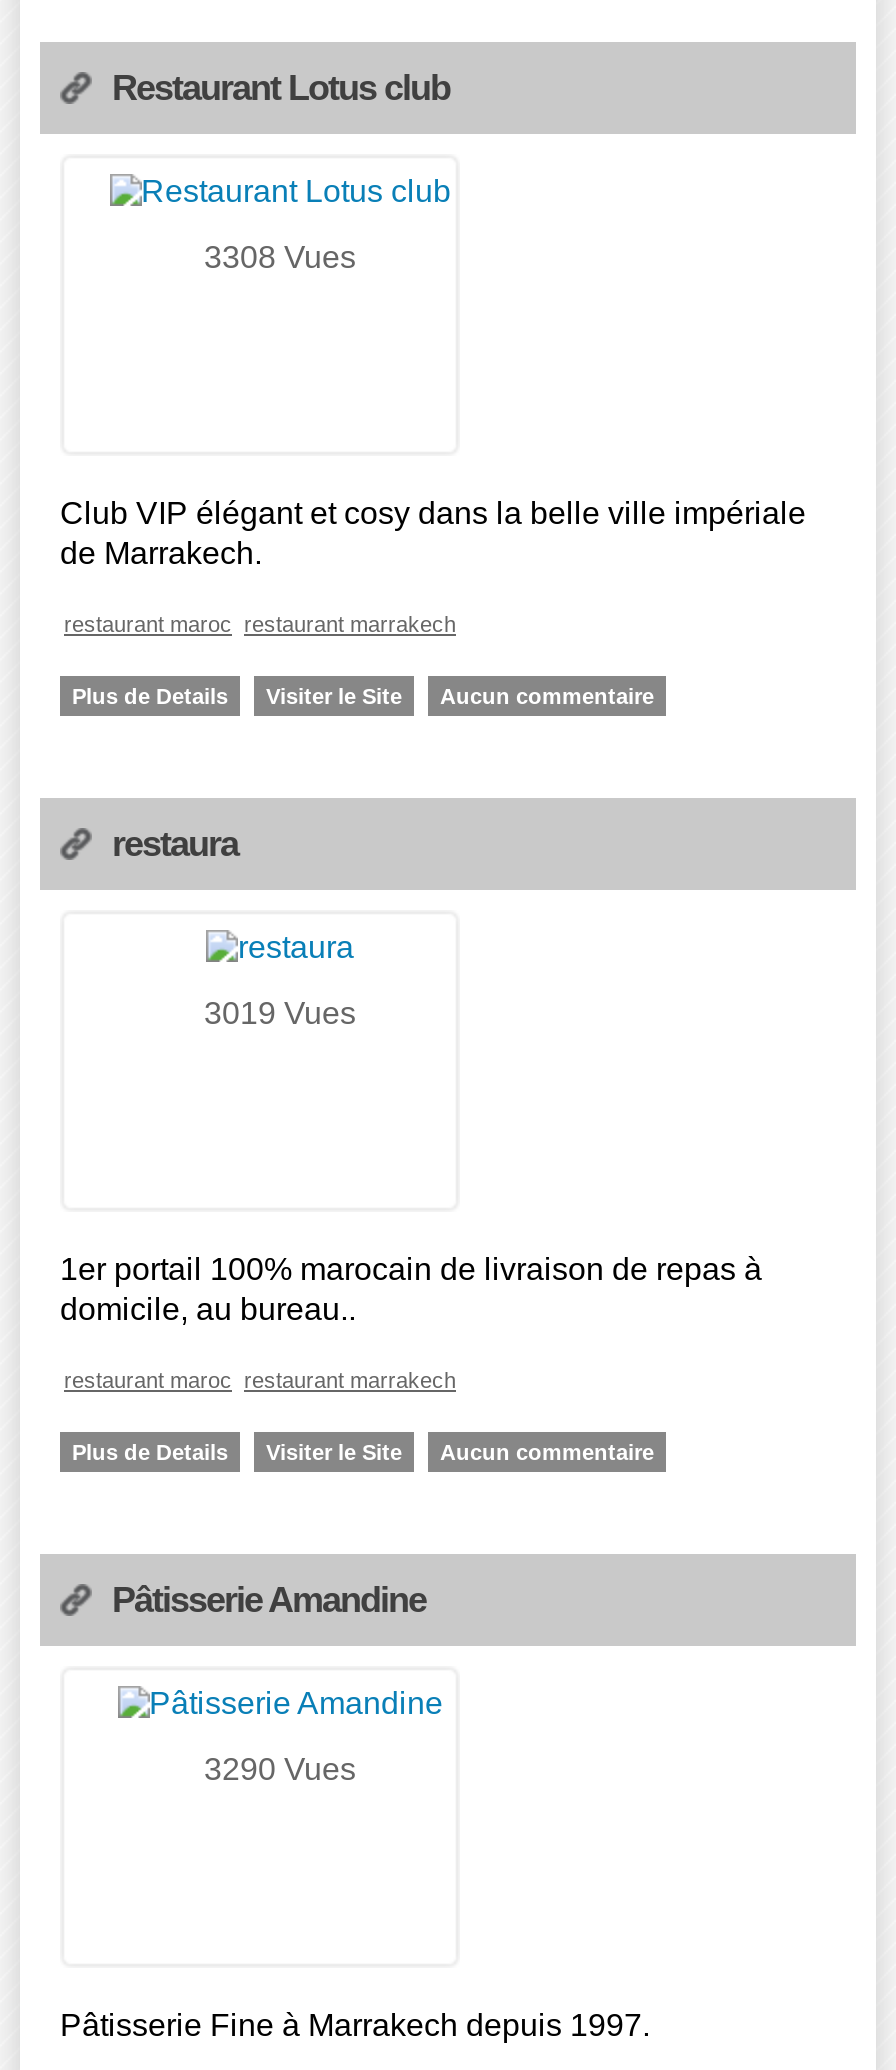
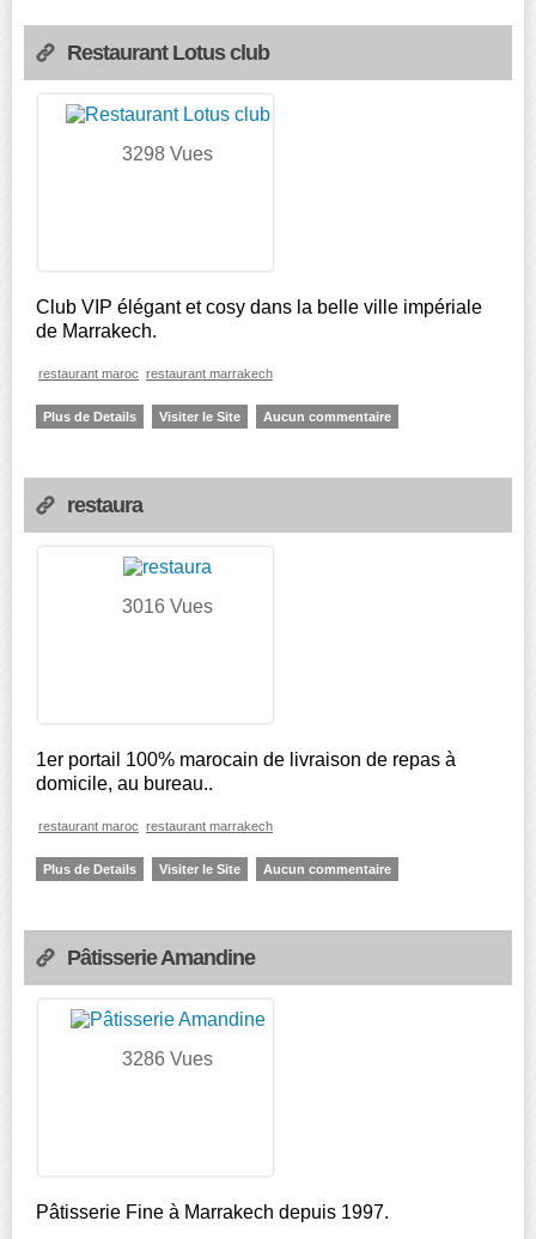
- 3308 Vues
+ 3298 Vues

- 3019 Vues
+ 3016 Vues

- 3290 Vues
+ 3286 Vues
